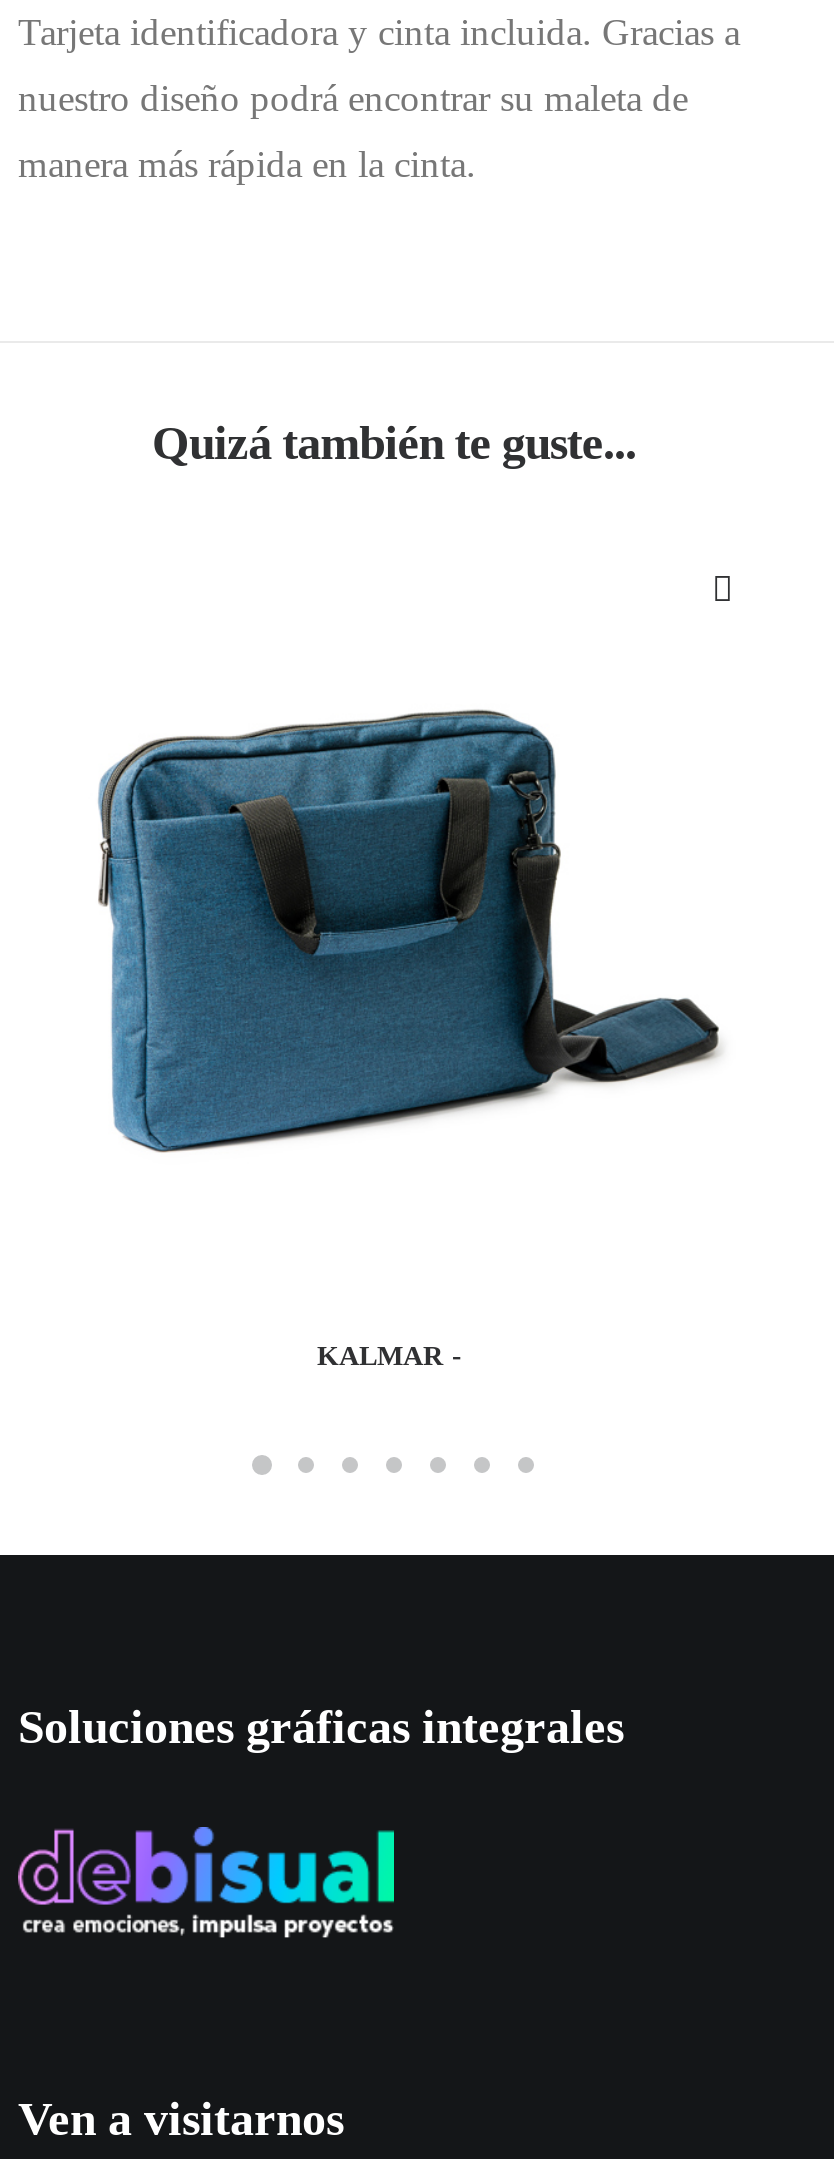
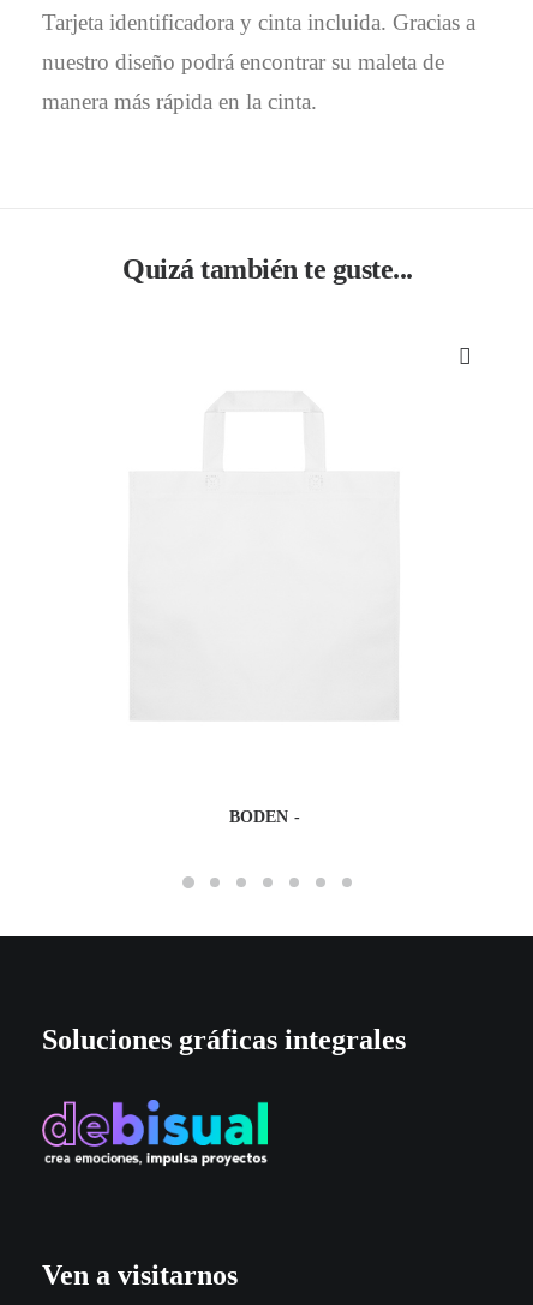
- [image]

- KALMAR
+ BODEN
